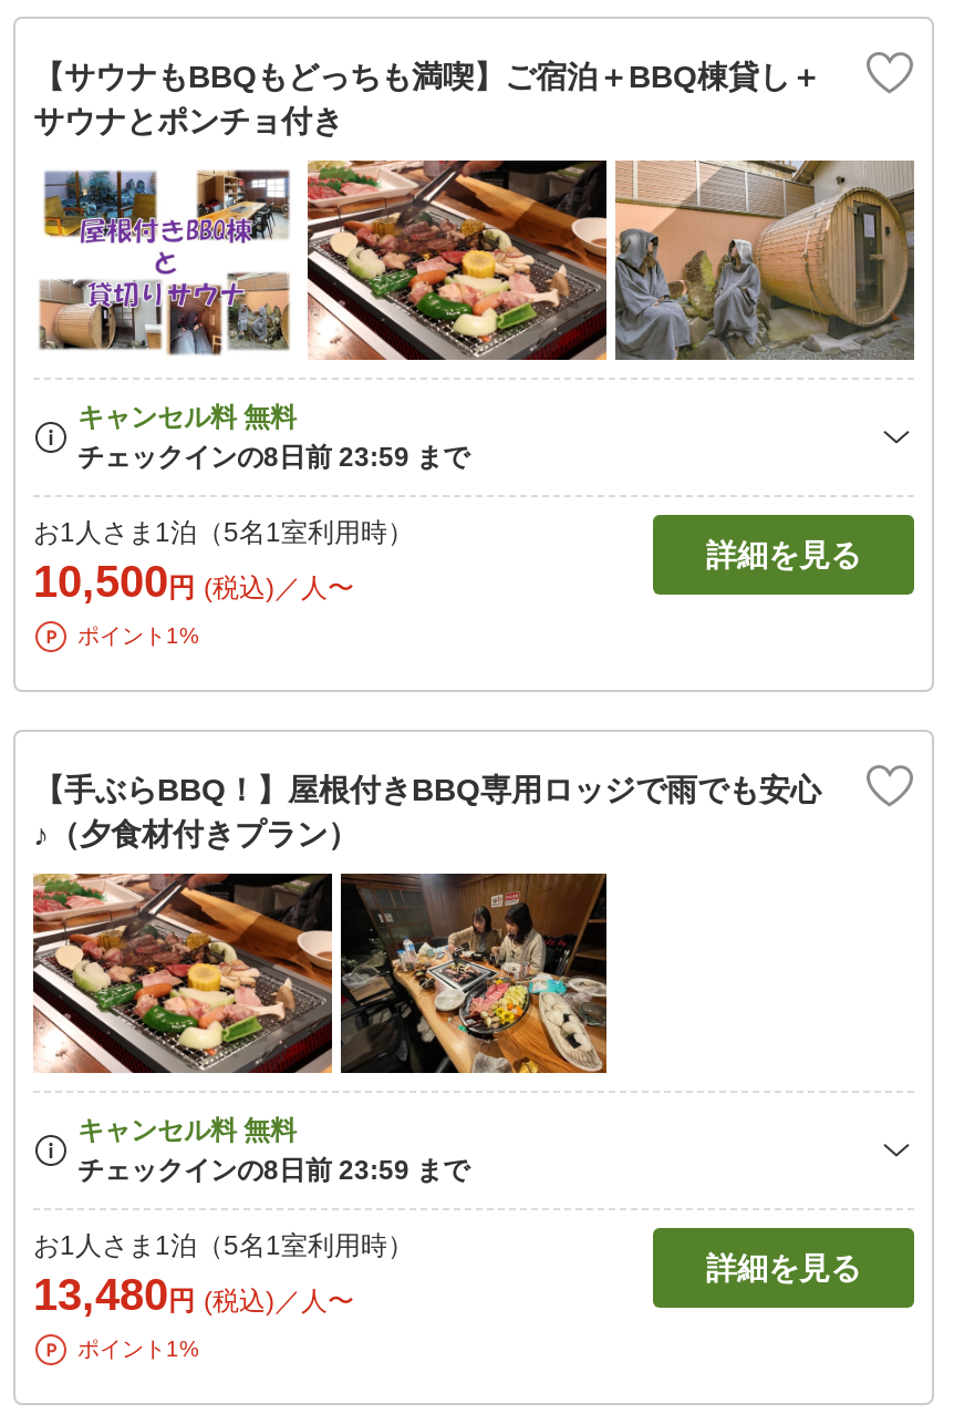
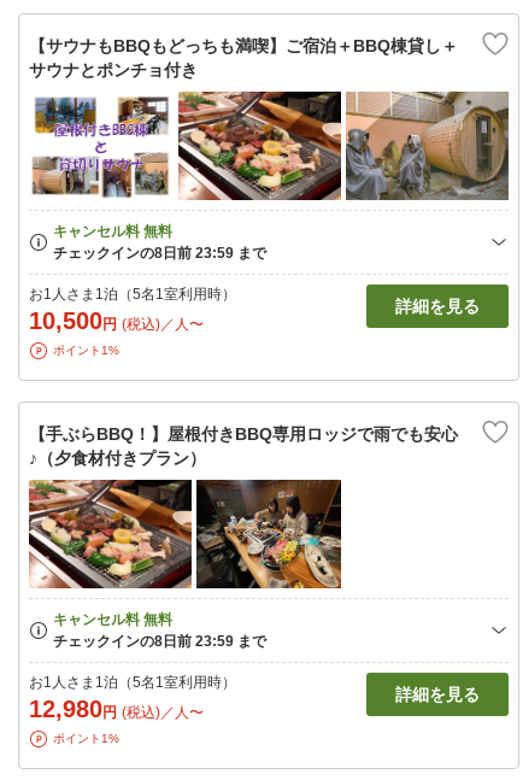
- 13,480円 (税込)／人〜
+ 12,980円 (税込)／人〜
